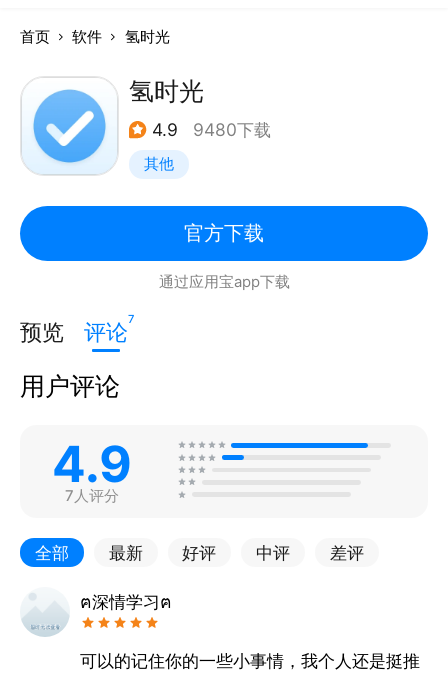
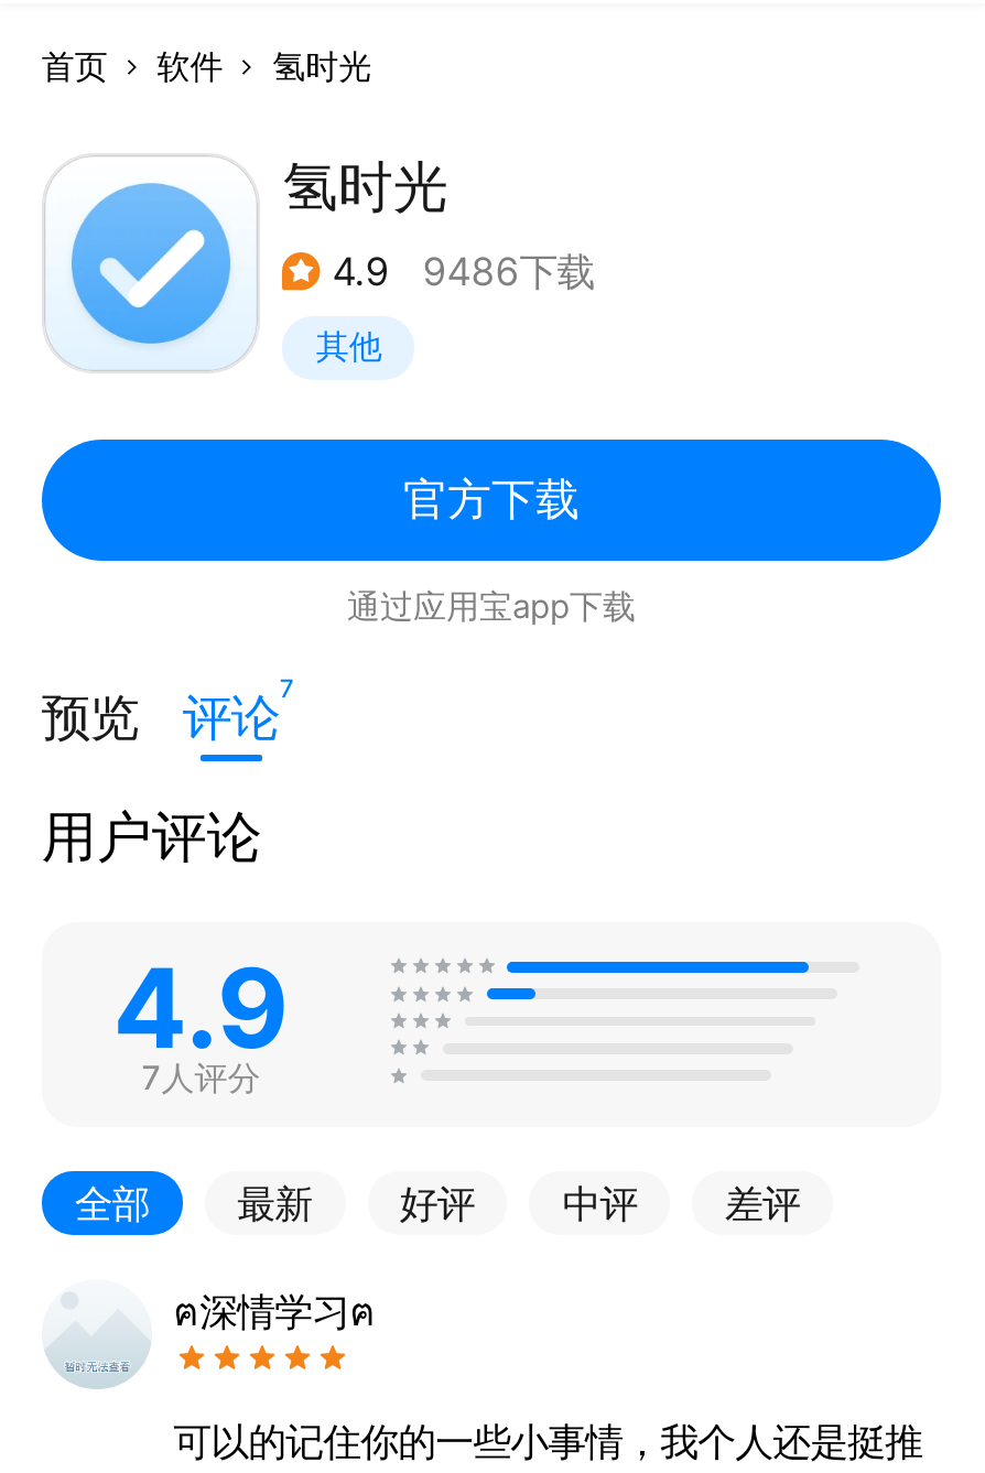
- 4.9 9480下载
+ 4.9 9486下载
